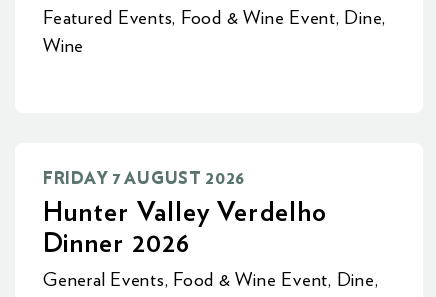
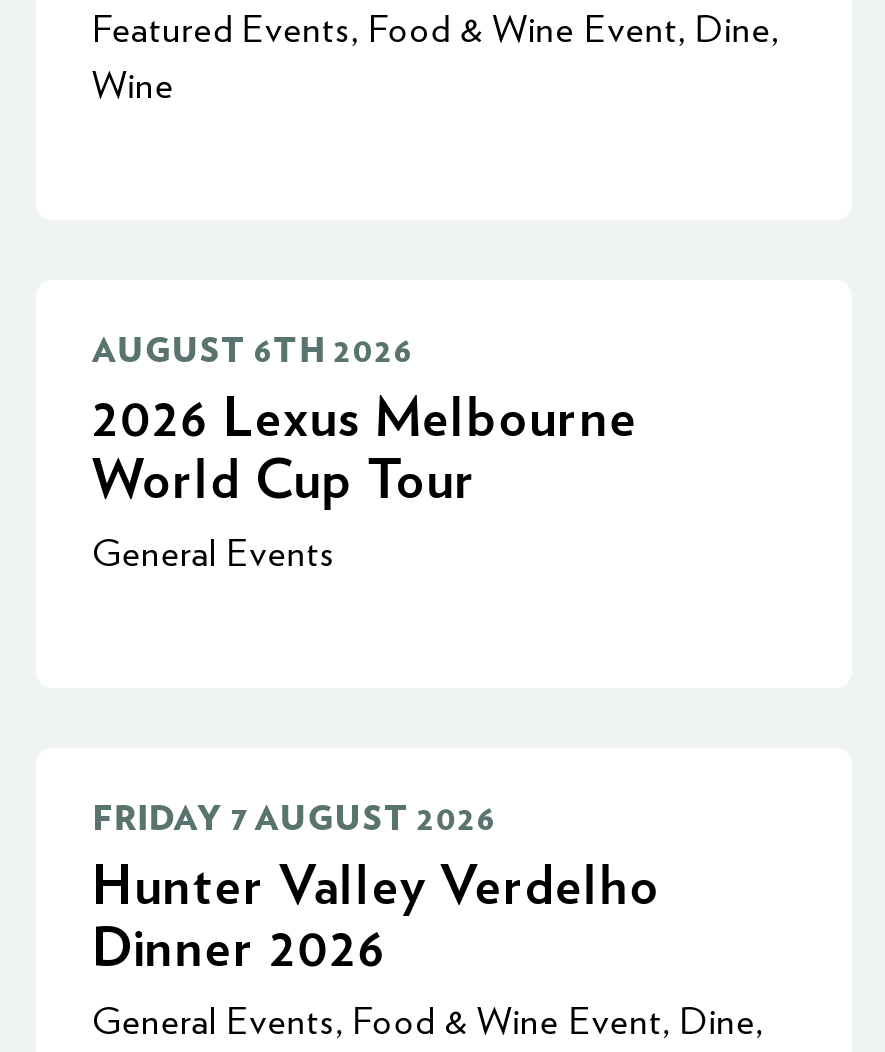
+ AUGUST 6TH 2026
+ 2026 Lexus Melbourne
+ World Cup Tour
+ General Events
